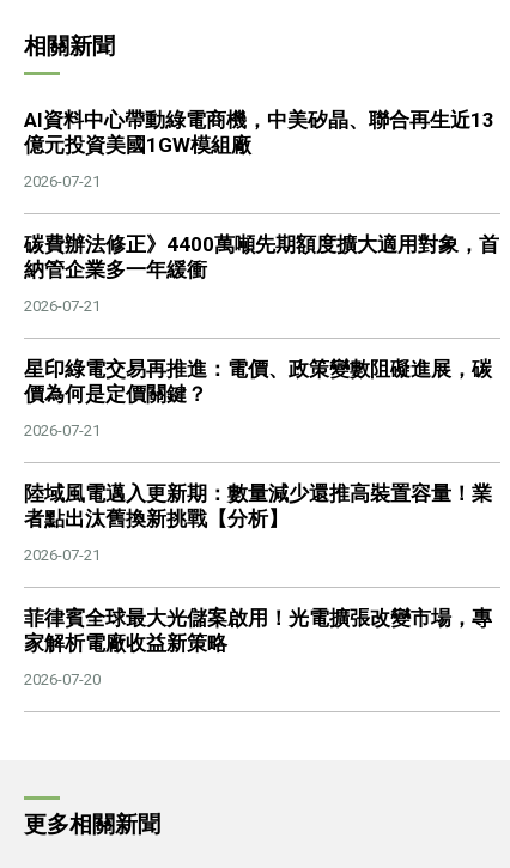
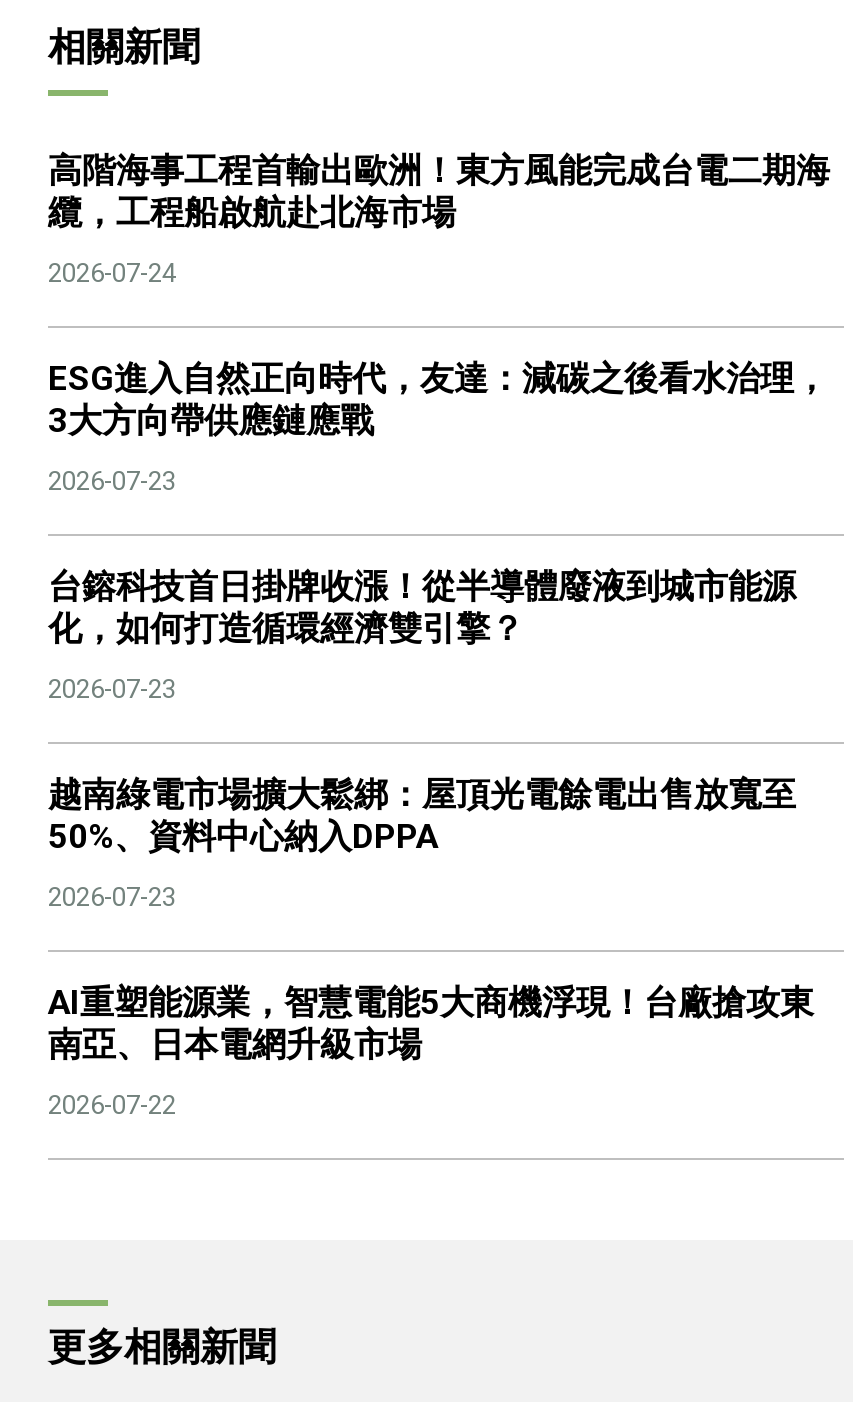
- AI資料中心帶動綠電商機，中美矽晶、聯合再生近13
- 億元投資美國1GW模組廠
+ 高階海事工程首輸出歐洲！東方風能完成台電二期海
+ 纜，工程船啟航赴北海市場

- 2026-07-21
+ 2026-07-24

- 碳費辦法修正》4400萬噸先期額度擴大適用對象，首
- 納管企業多一年緩衝
+ ESG進入自然正向時代，友達：減碳之後看水治理，
+ 3大方向帶供應鏈應戰

- 2026-07-21
+ 2026-07-23

- 星印綠電交易再推進：電價、政策變數阻礙進展，碳
- 價為何是定價關鍵？
+ 台鎔科技首日掛牌收漲！從半導體廢液到城市能源
+ 化，如何打造循環經濟雙引擎？

- 2026-07-21
+ 2026-07-23

- 陸域風電邁入更新期：數量減少還推高裝置容量！業
- 者點出汰舊換新挑戰【分析】
+ 越南綠電市場擴大鬆綁：屋頂光電餘電出售放寬至
+ 50%、資料中心納入DPPA

- 2026-07-21
+ 2026-07-23

- 菲律賓全球最大光儲案啟用！光電擴張改變市場，專
- 家解析電廠收益新策略
+ AI重塑能源業，智慧電能5大商機浮現！台廠搶攻東
+ 南亞、日本電網升級市場

- 2026-07-20
+ 2026-07-22
